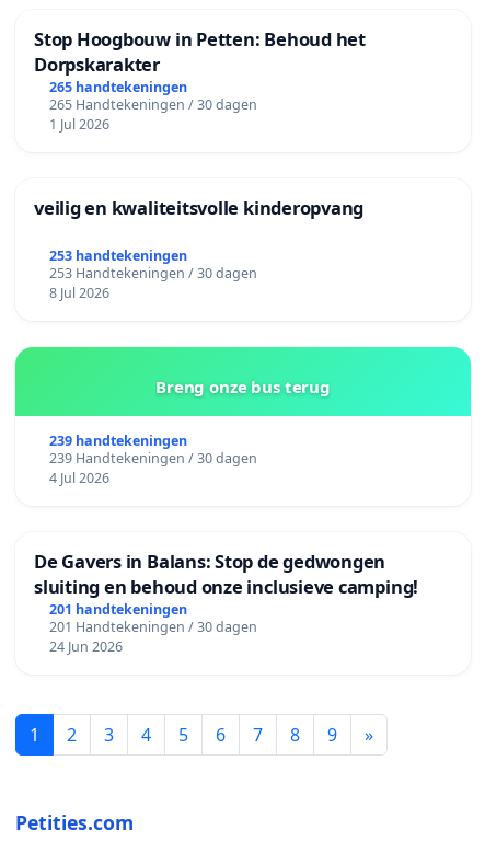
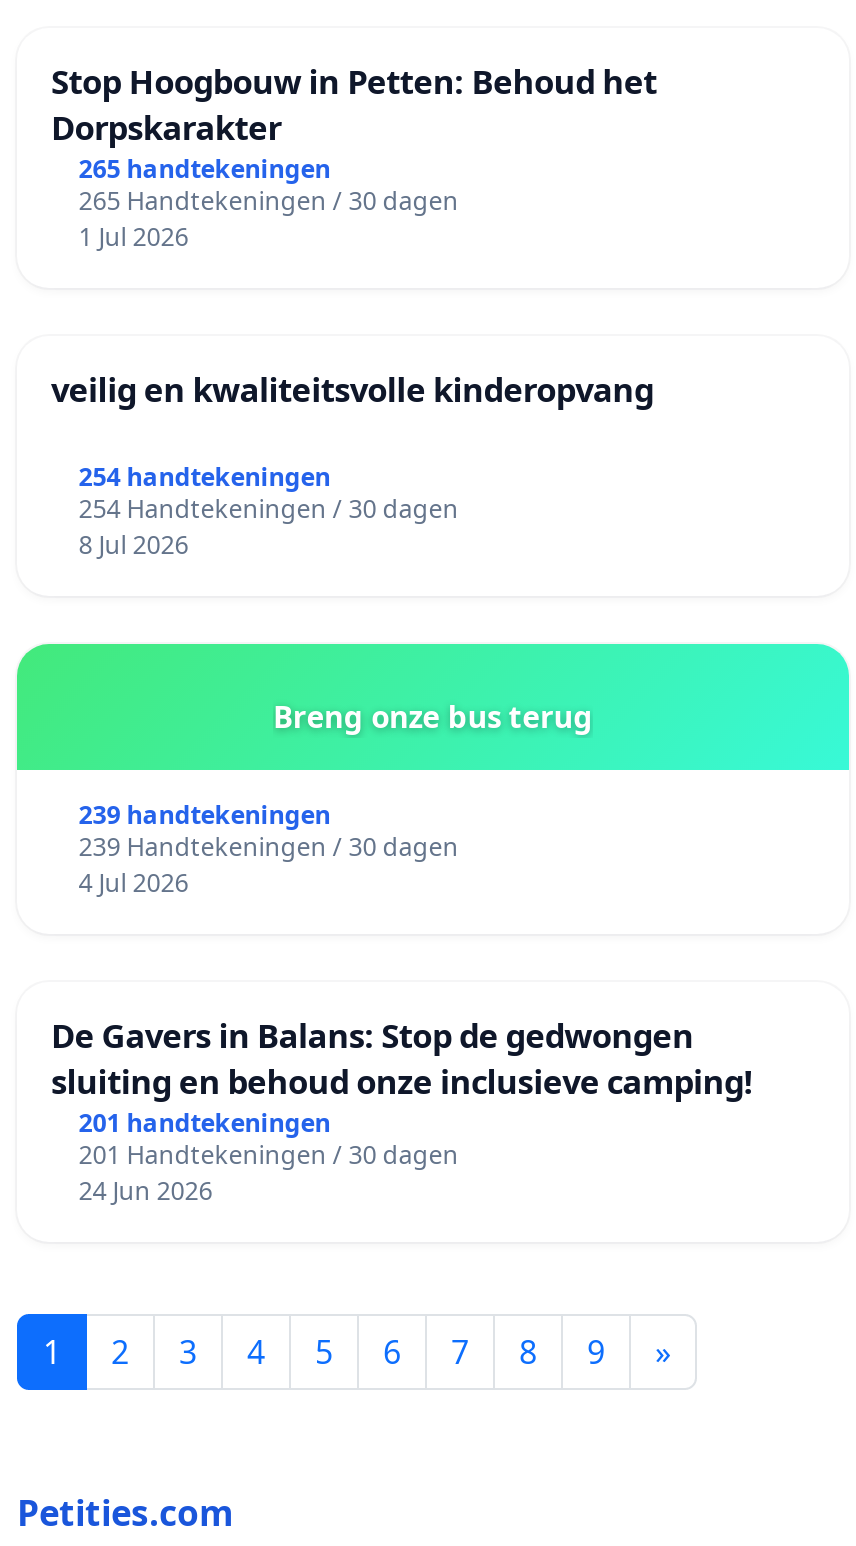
- 253 handtekeningen
+ 254 handtekeningen

- 253 Handtekeningen / 30 dagen
+ 254 Handtekeningen / 30 dagen
